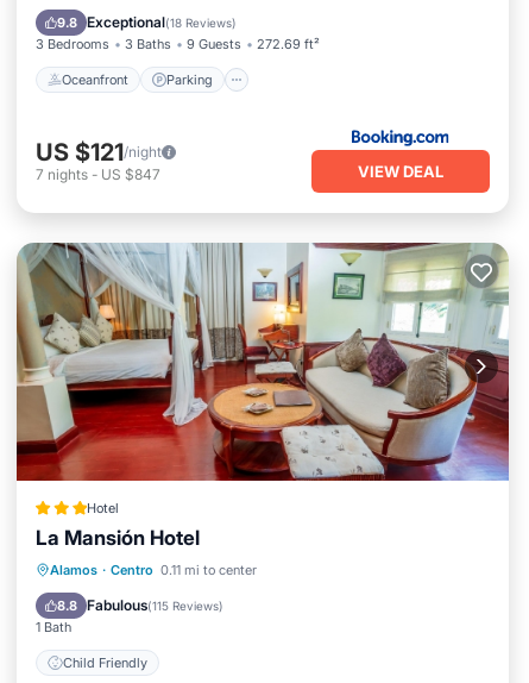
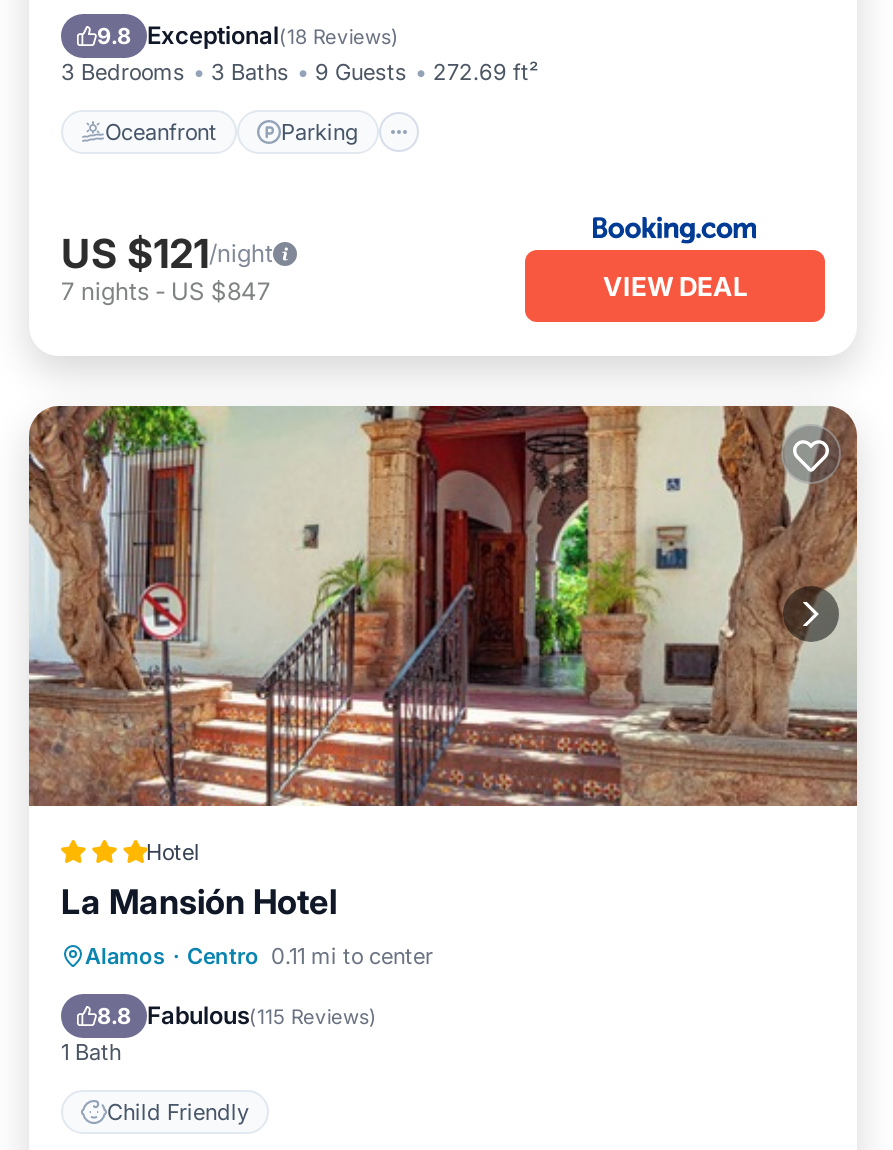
- [image]
+ [image]
